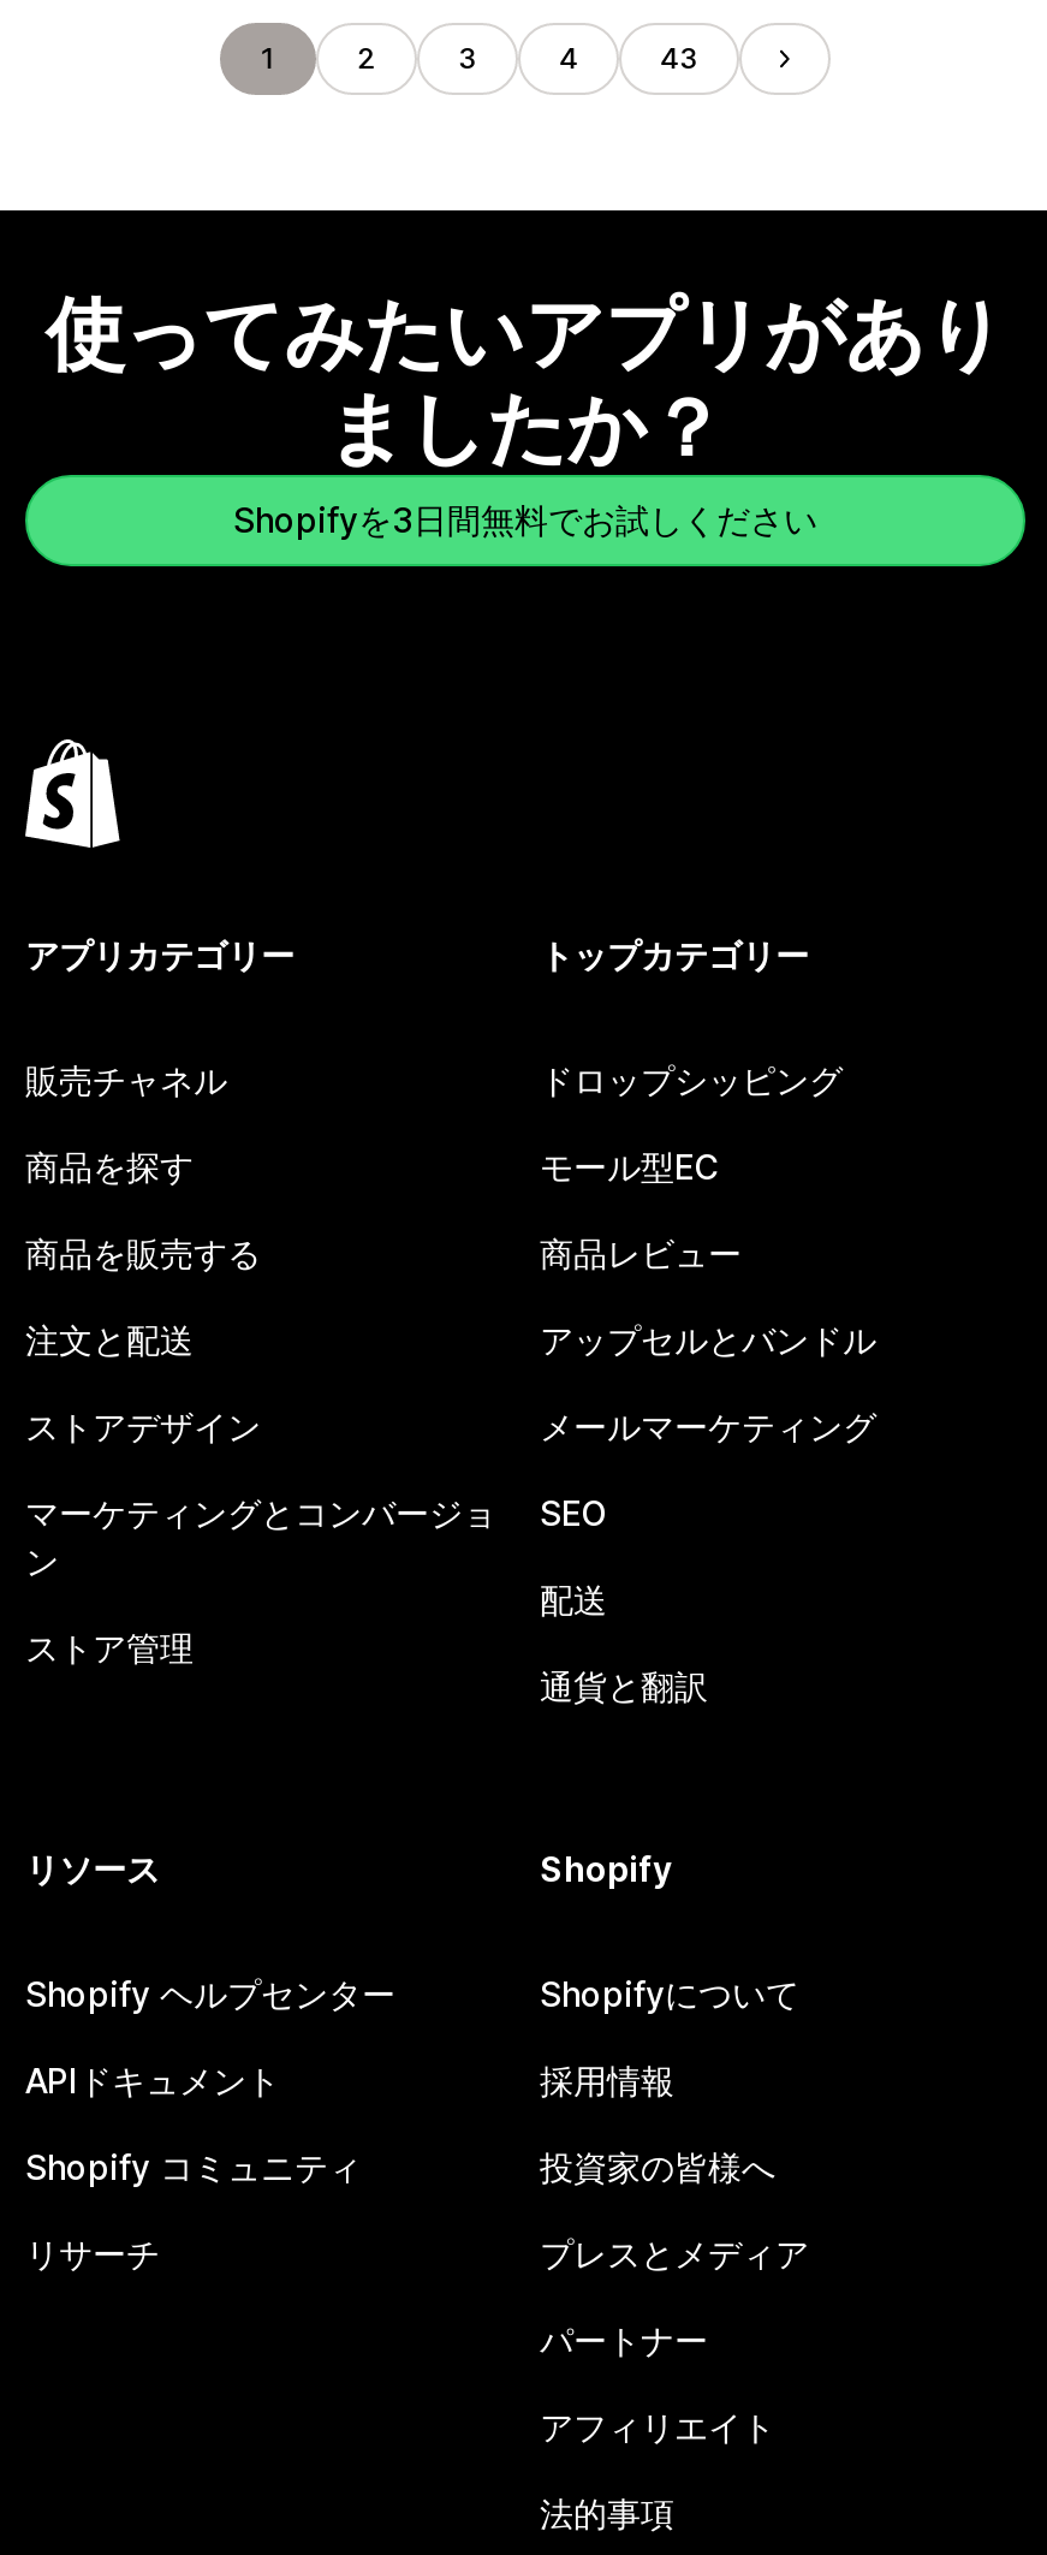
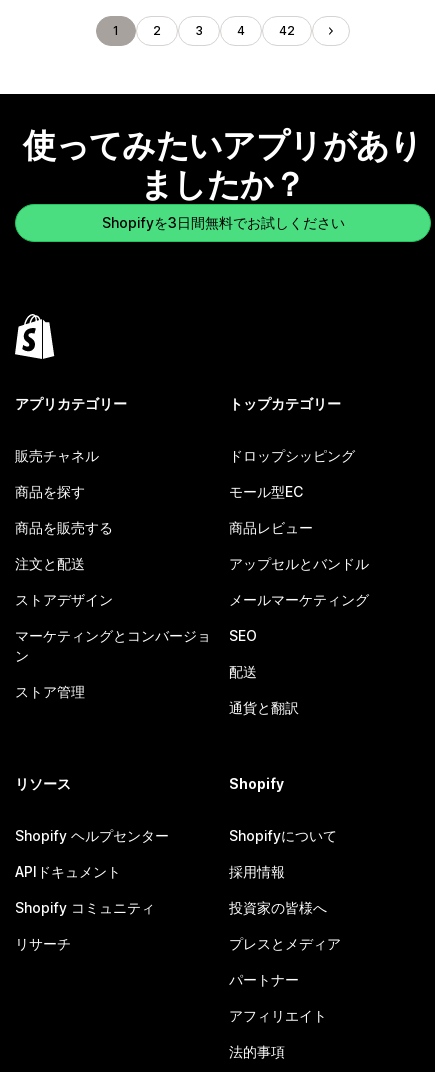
- 43
+ 42
